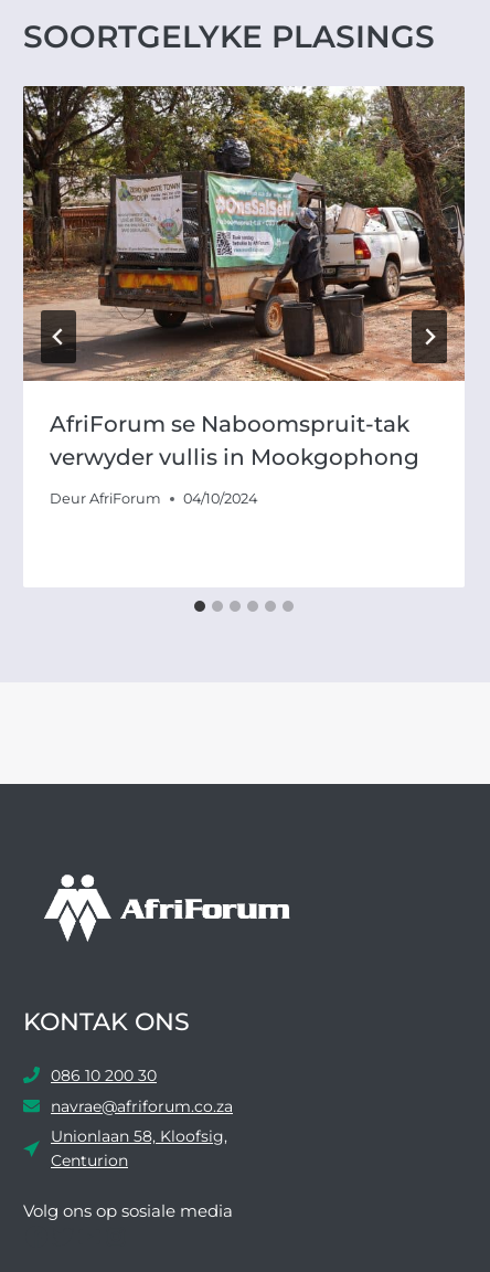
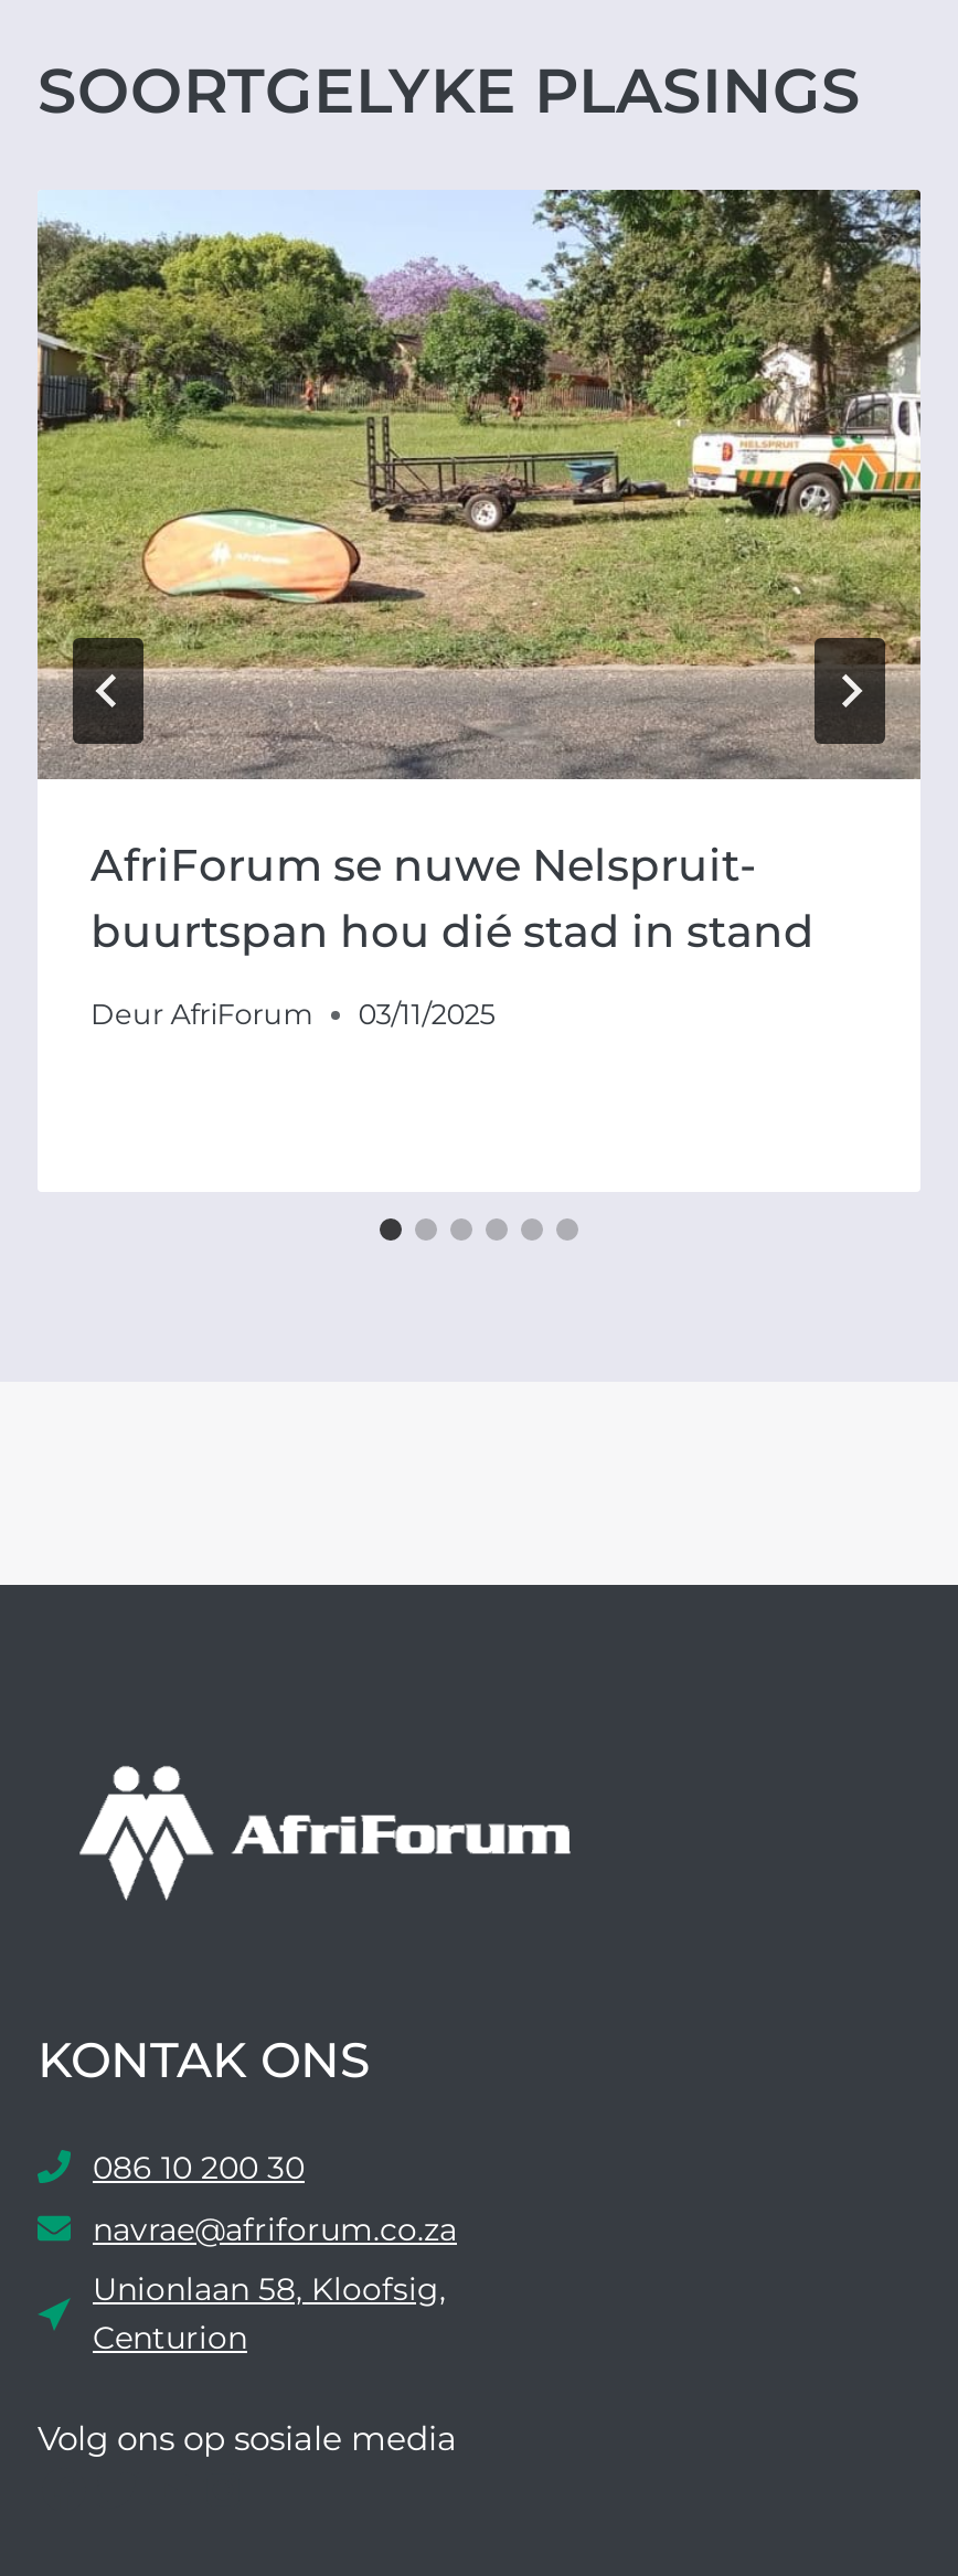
- [image]
- AfriForum se Naboomspruit-tak
- verwyder vullis in Mookgophong
+ [image]
+ AfriForum se nuwe Nelspruit-
+ buurtspan hou dié stad in stand

- Deur AfriForum 04/10/2024
+ Deur AfriForum 03/11/2025
